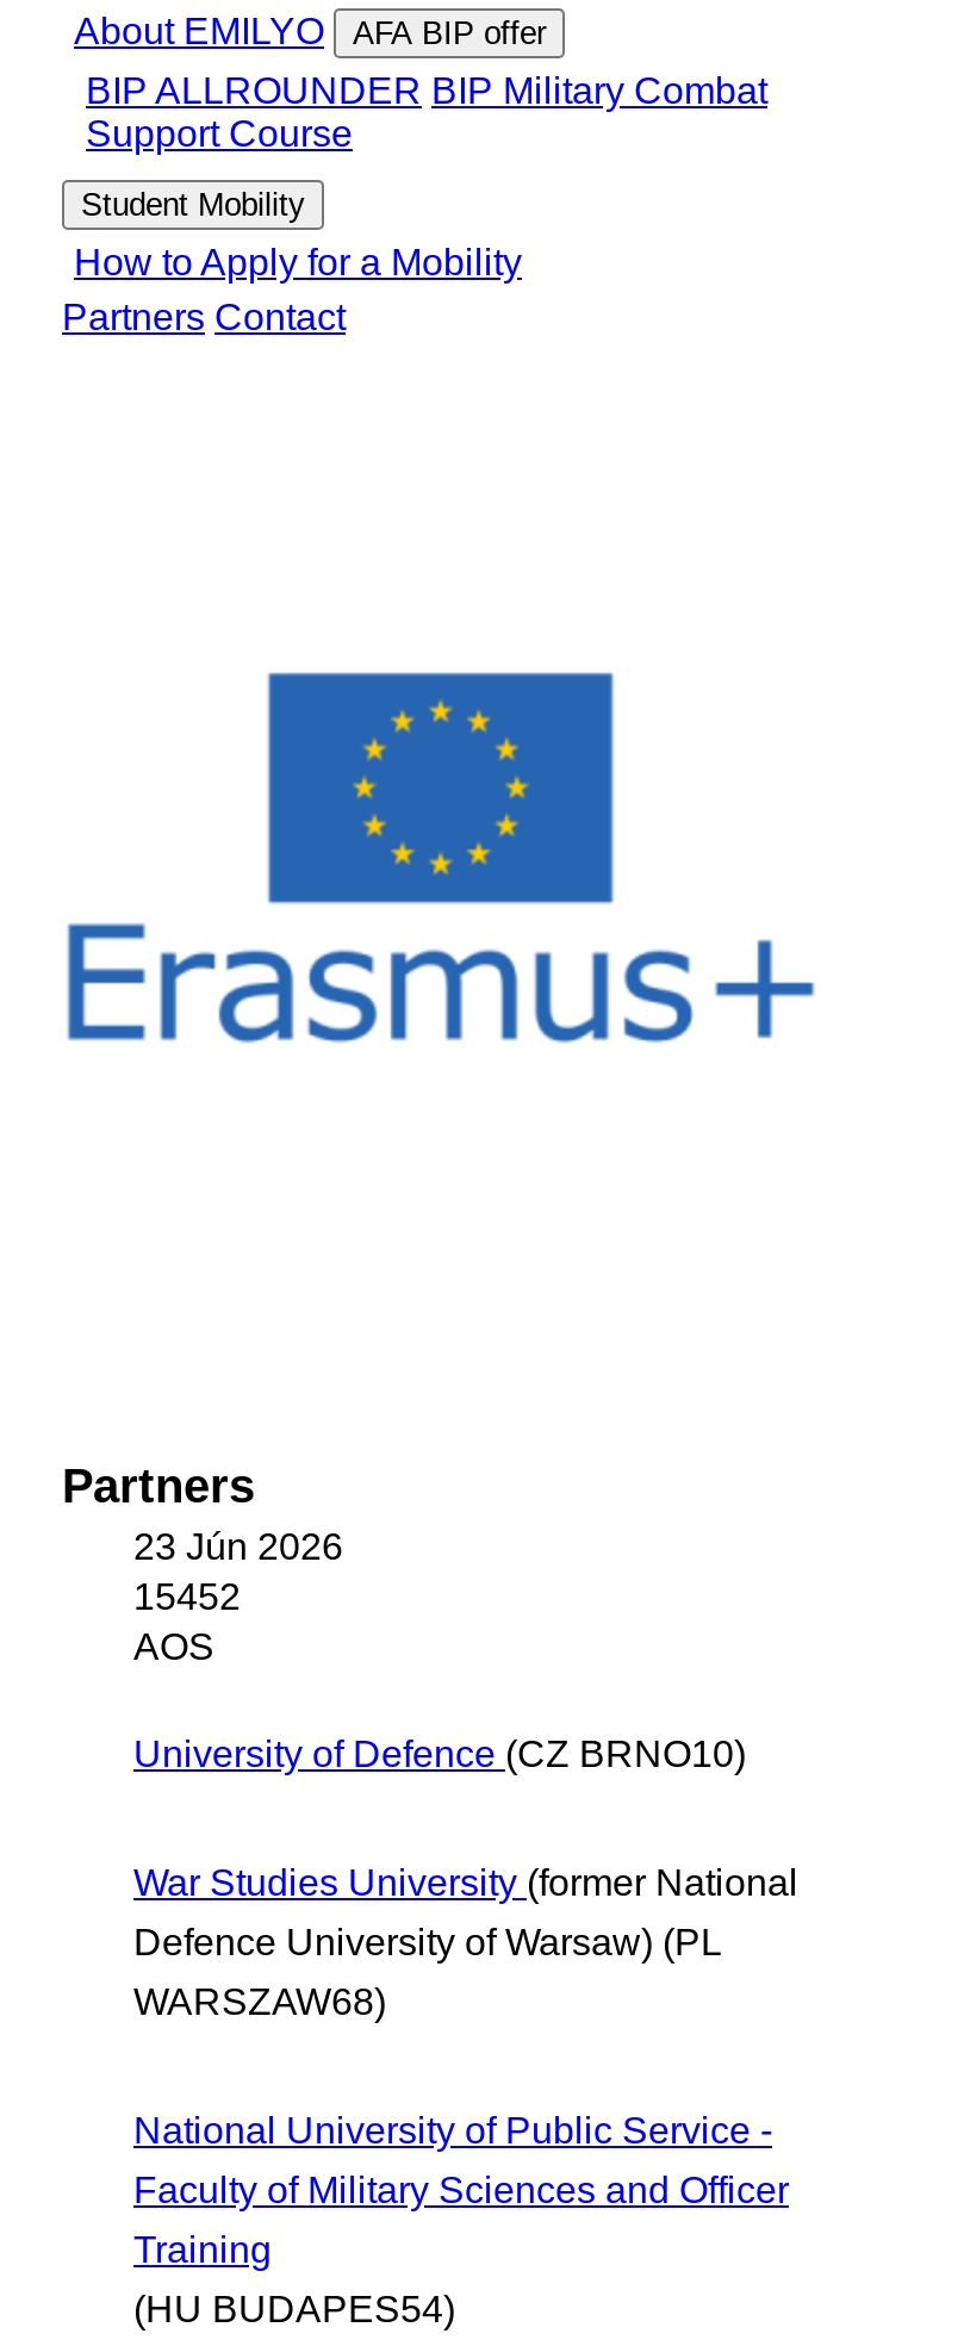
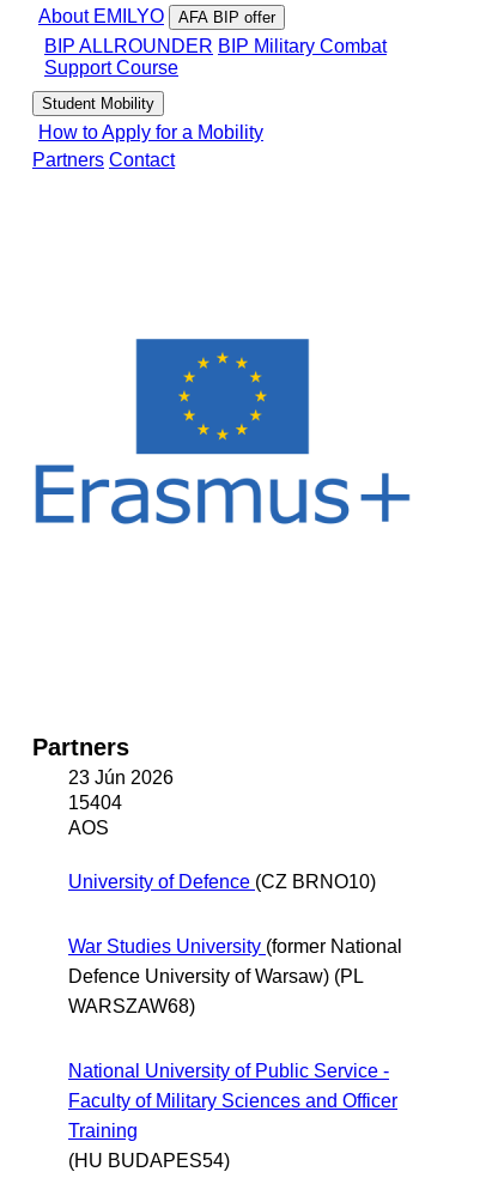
- 15452
+ 15404
